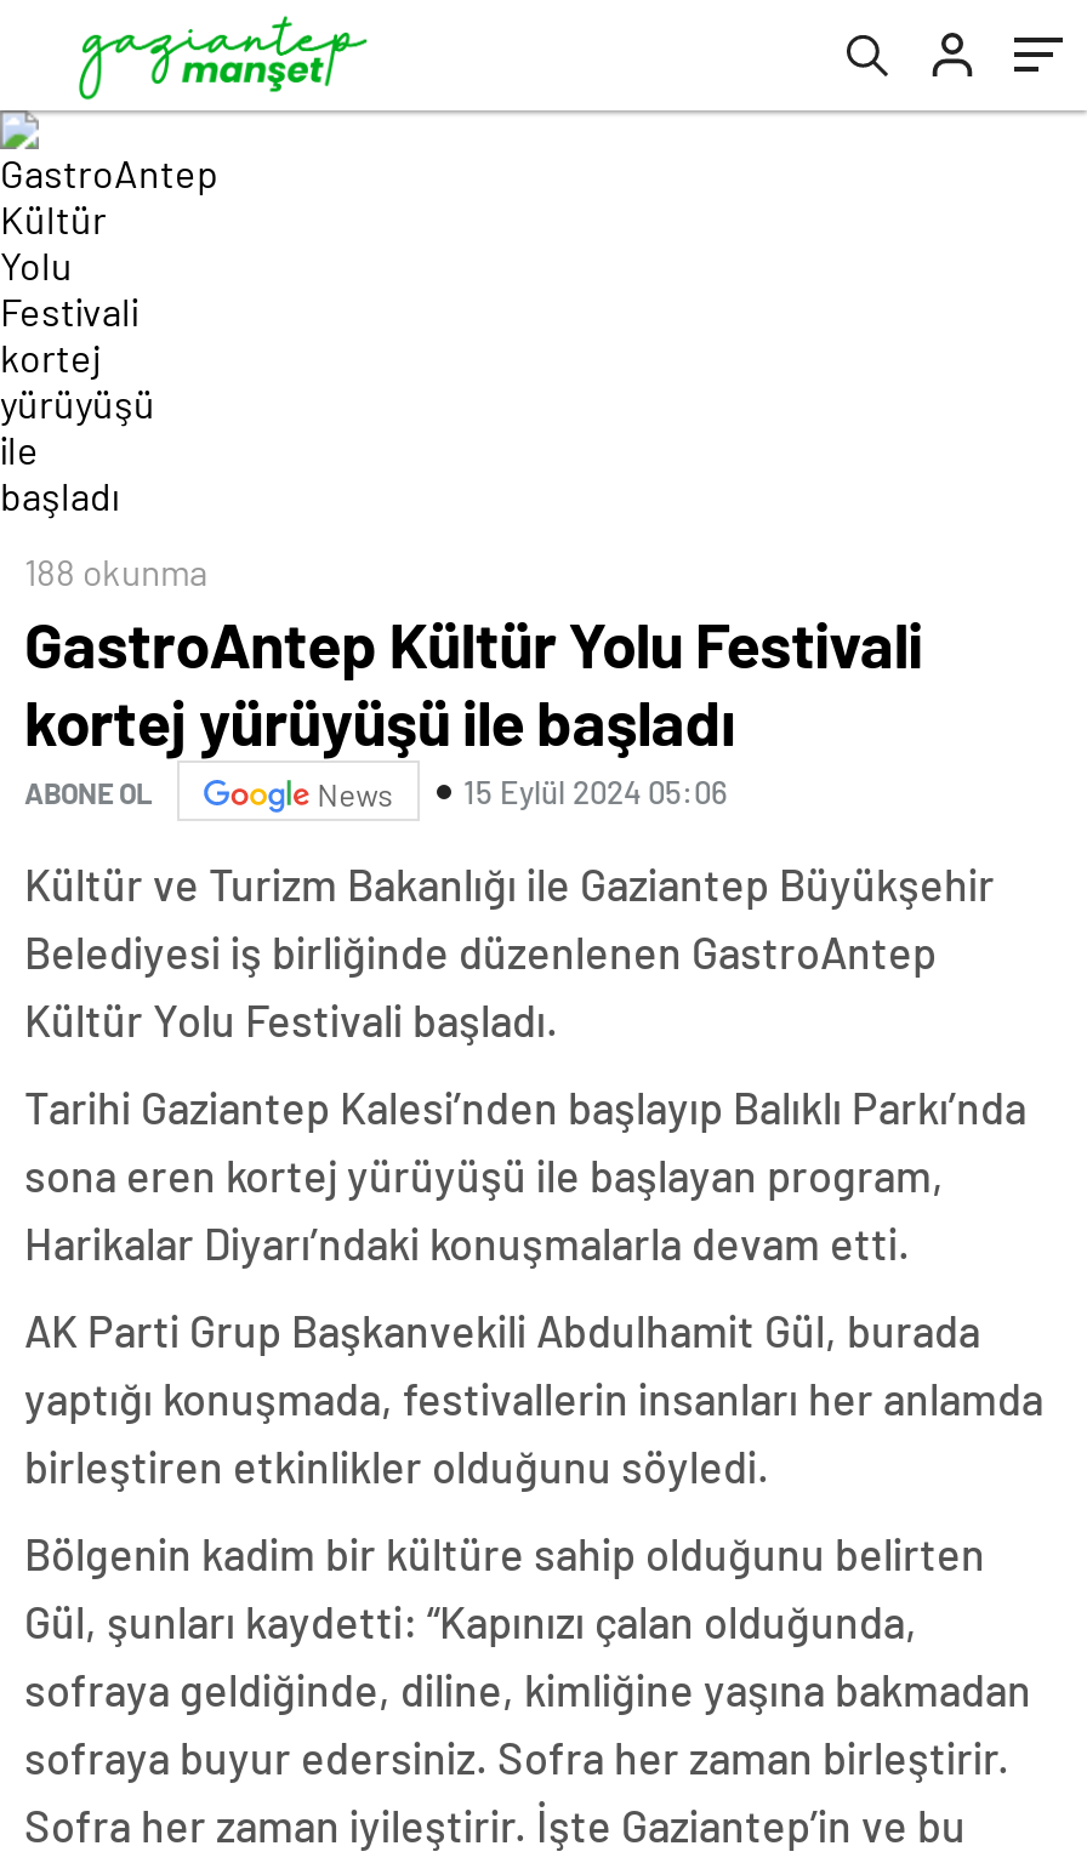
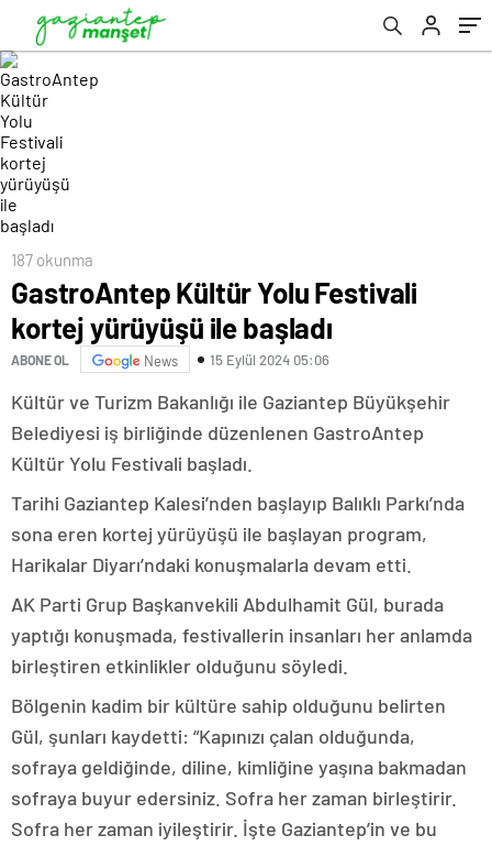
- 188 okunma
+ 187 okunma
